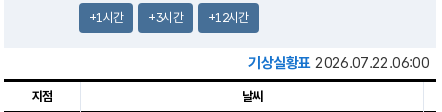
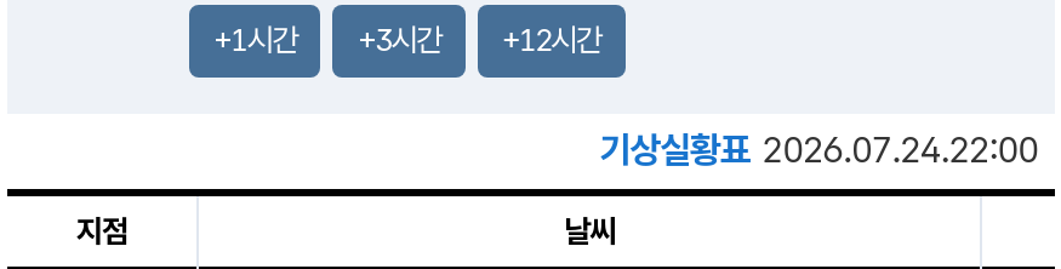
- 기상실황표 2026.07.22.06:00
+ 기상실황표 2026.07.24.22:00
